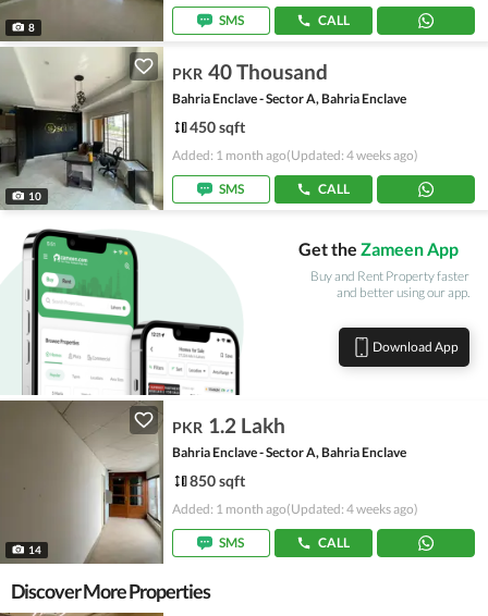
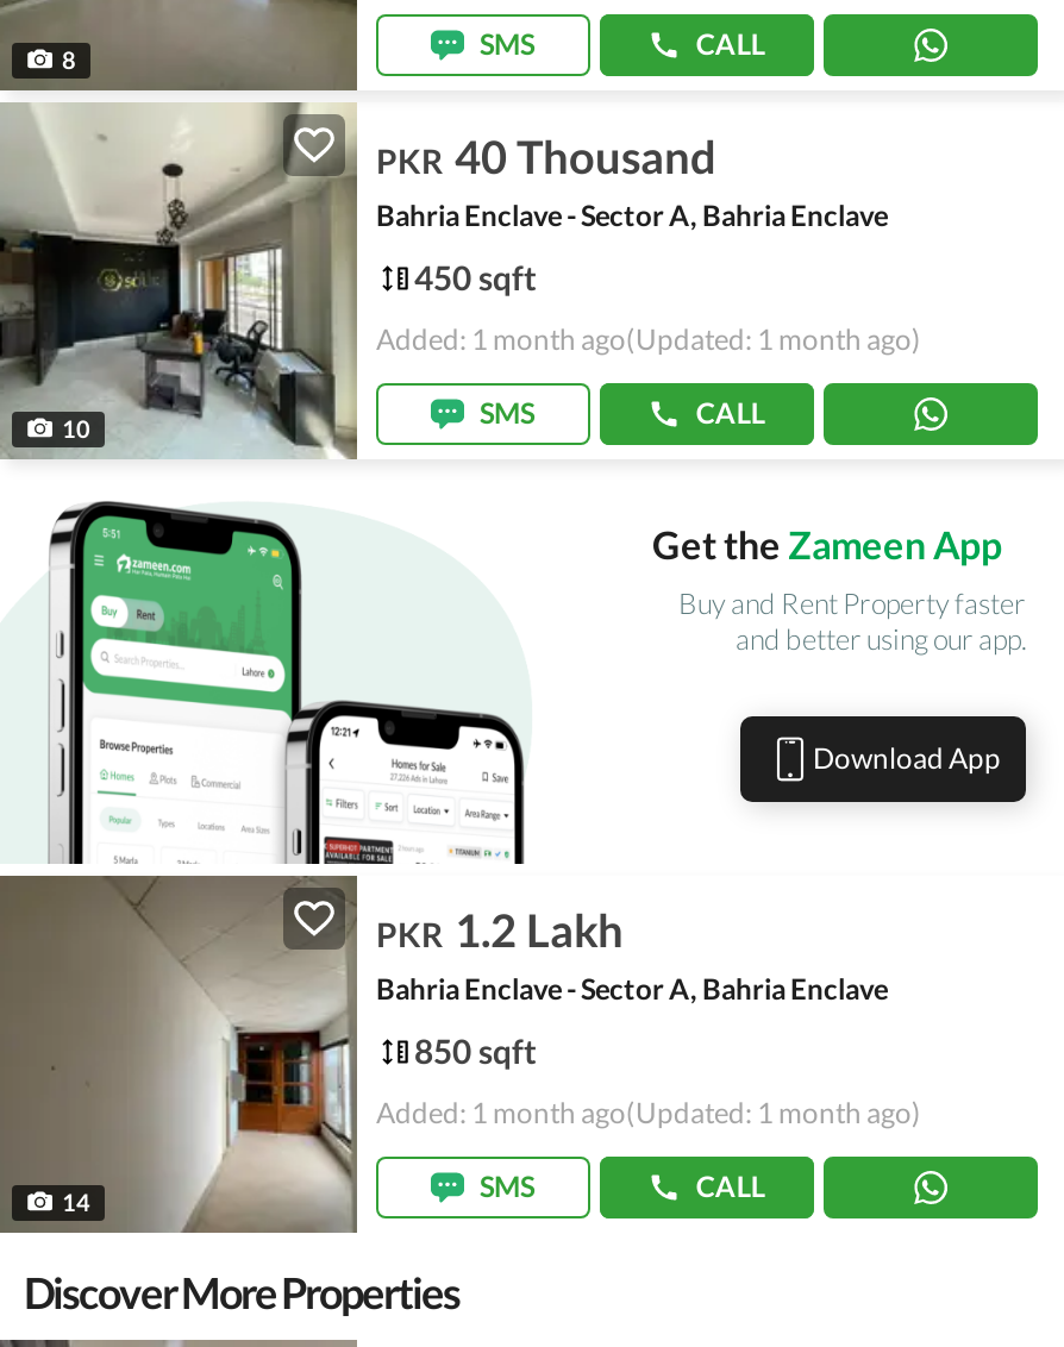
- Added: 1 month ago(Updated: 4 weeks ago)
+ Added: 1 month ago(Updated: 1 month ago)

- Added: 1 month ago(Updated: 4 weeks ago)
+ Added: 1 month ago(Updated: 1 month ago)
